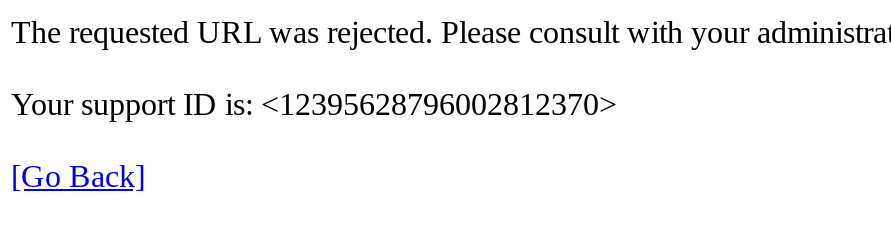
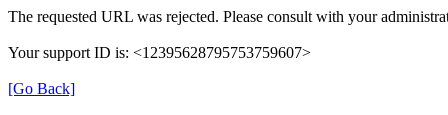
- Your support ID is: <12395628796002812370>
+ Your support ID is: <12395628795753759607>
